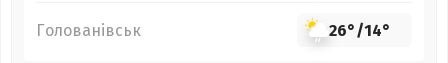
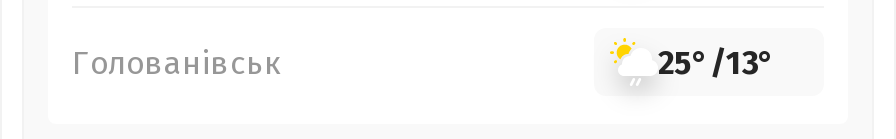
- 26° /14°
+ 25° /13°
